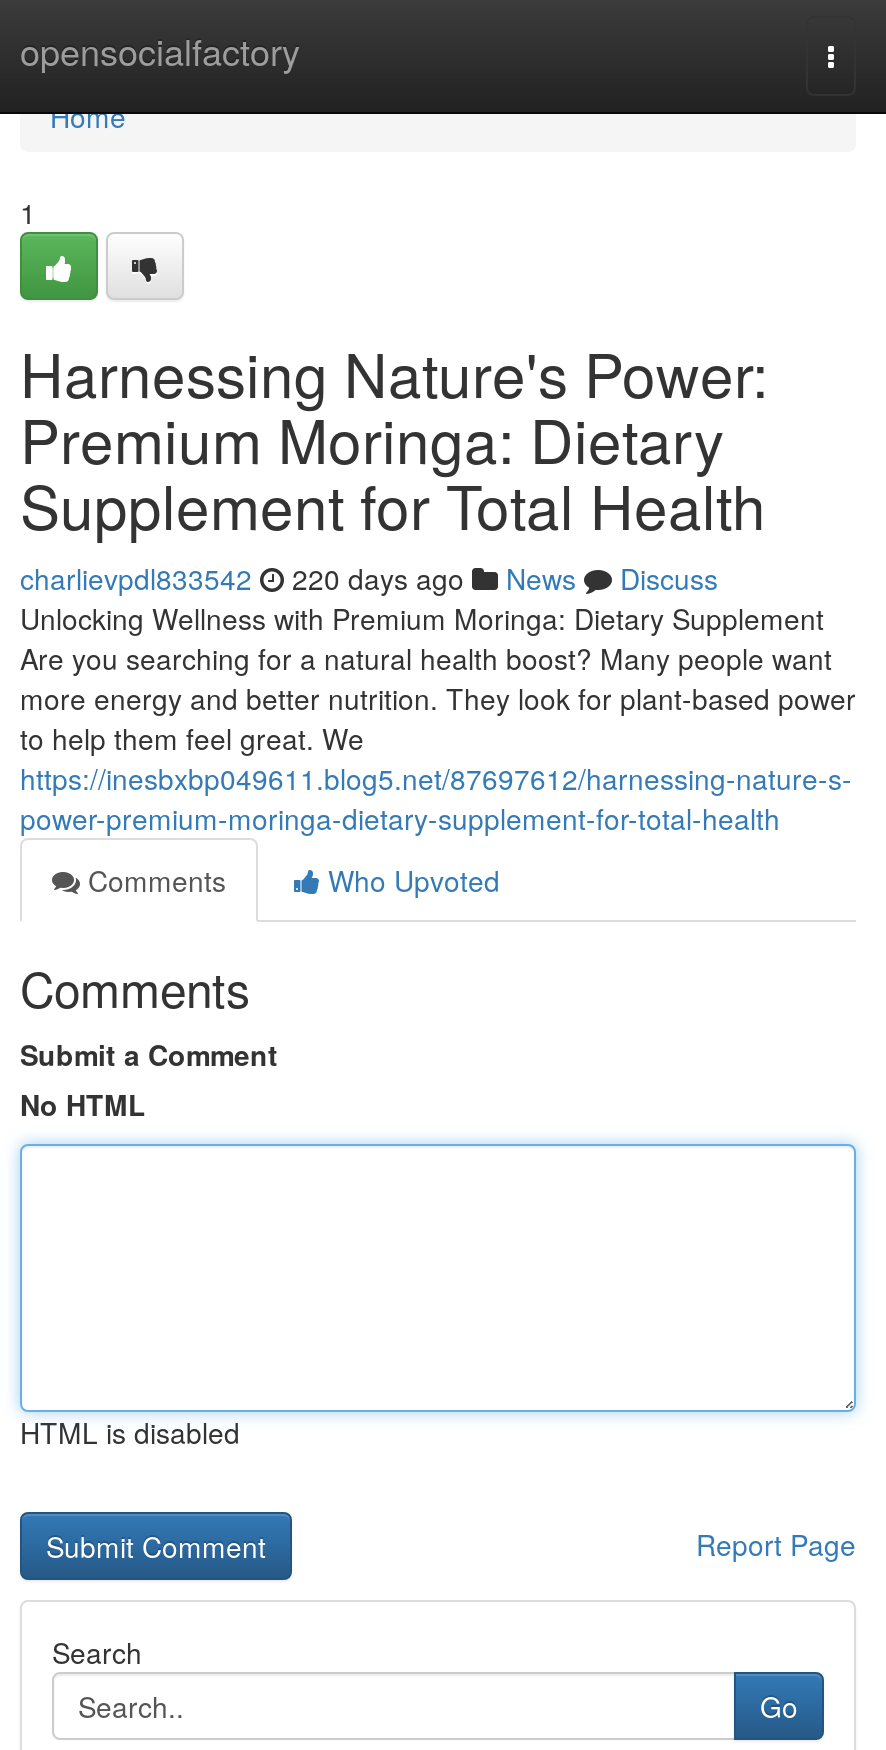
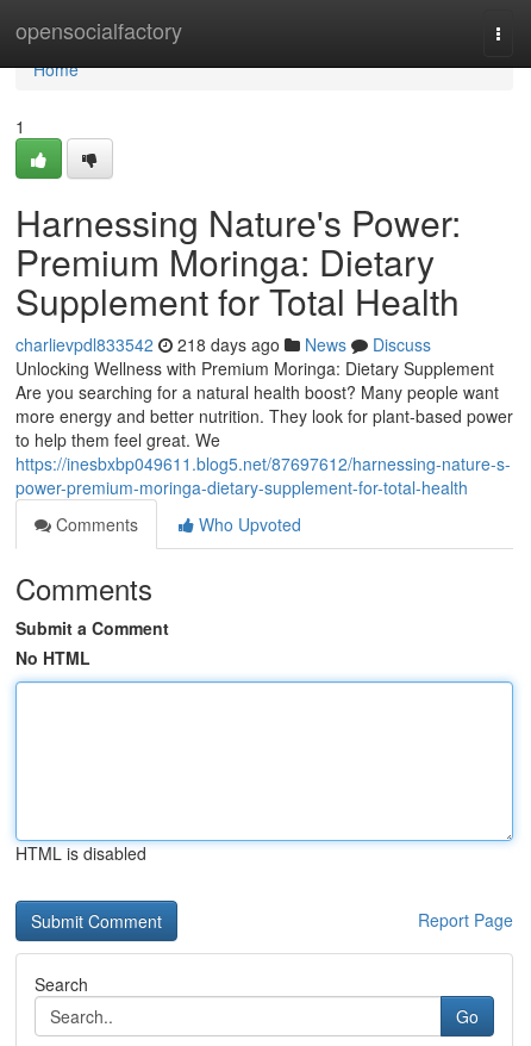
- charlievpdl833542 220 days ago News Discuss
+ charlievpdl833542 218 days ago News Discuss
